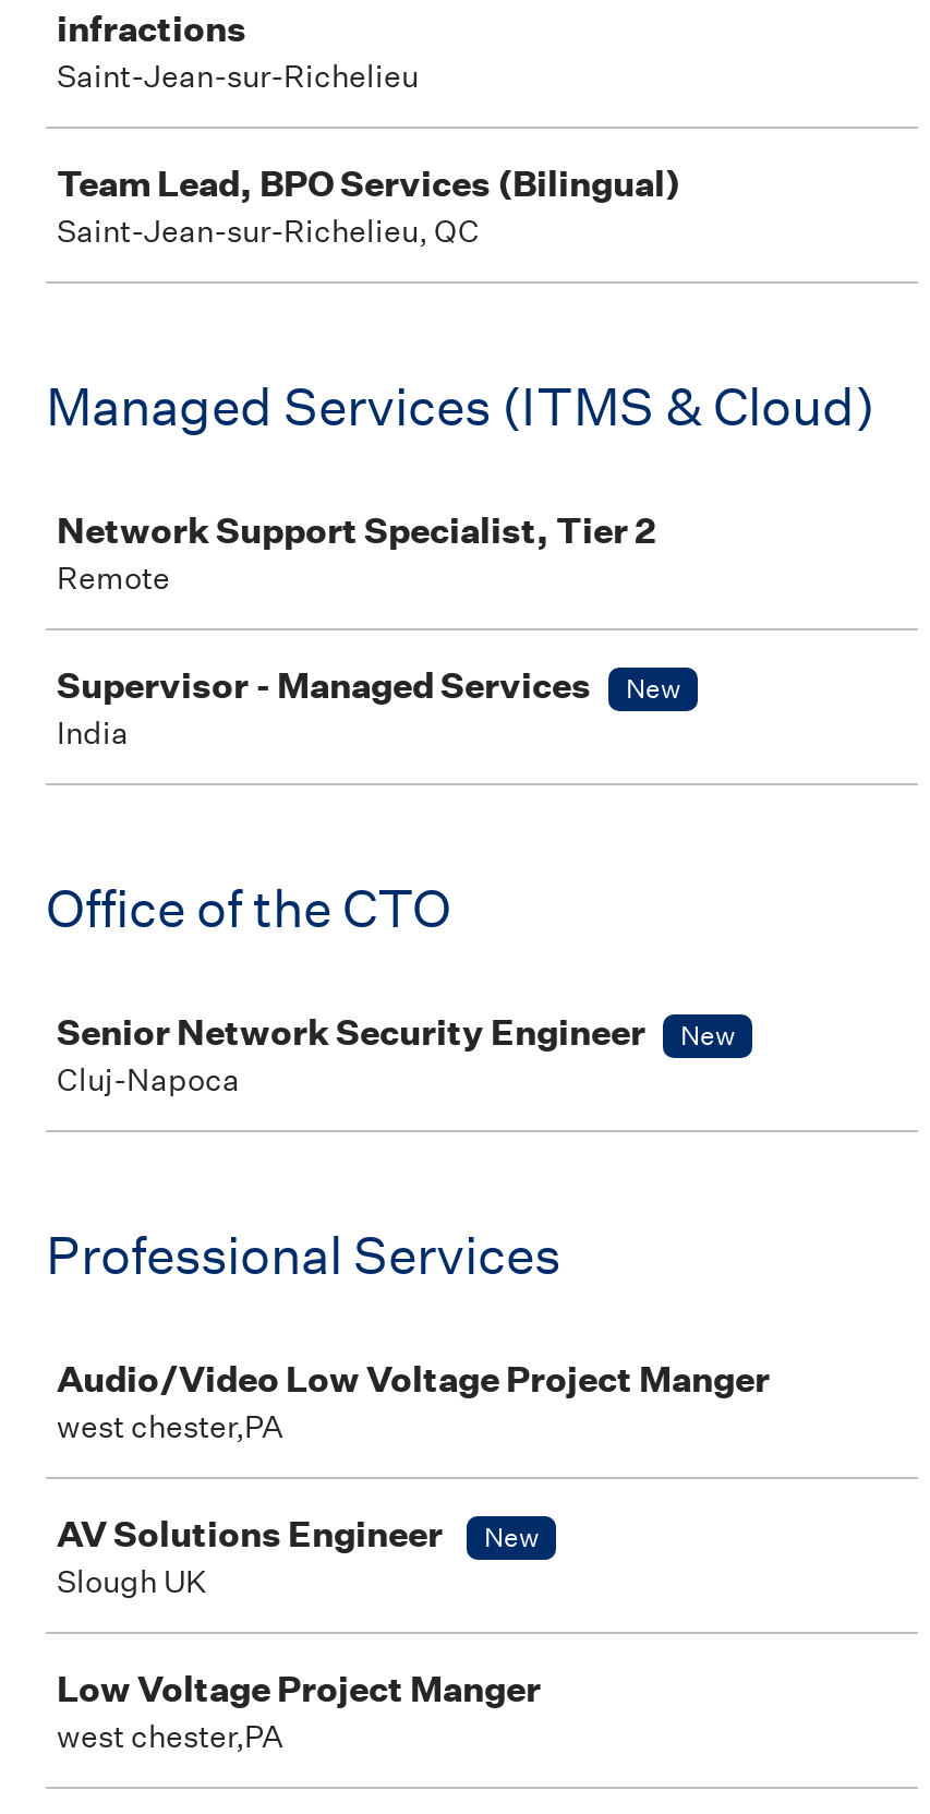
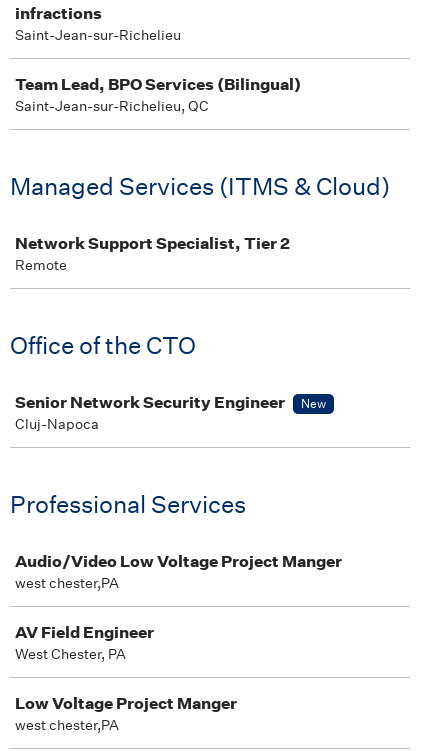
- Supervisor - Managed Services
- New
- India

- AV Solutions Engineer
- New
- Slough UK
+ AV Field Engineer
+ West Chester, PA
